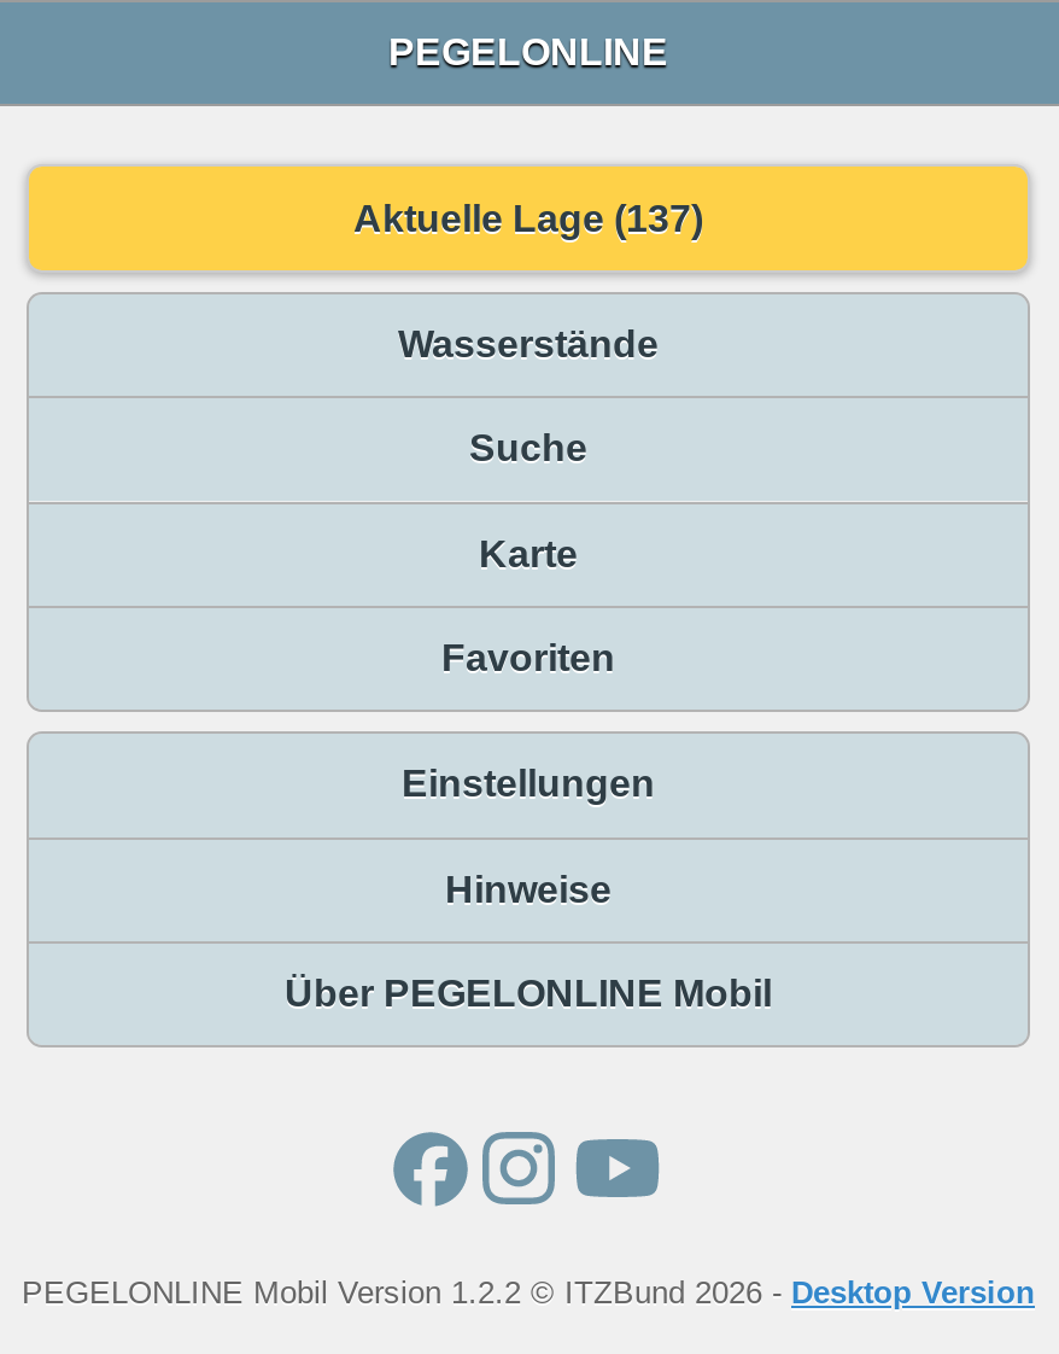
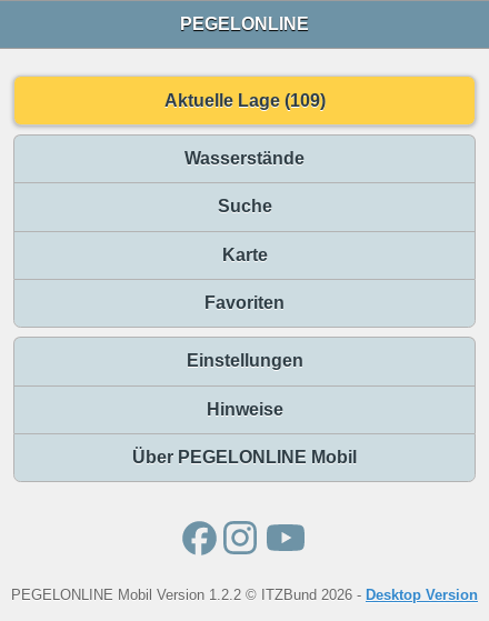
- Aktuelle Lage (137)
+ Aktuelle Lage (109)
